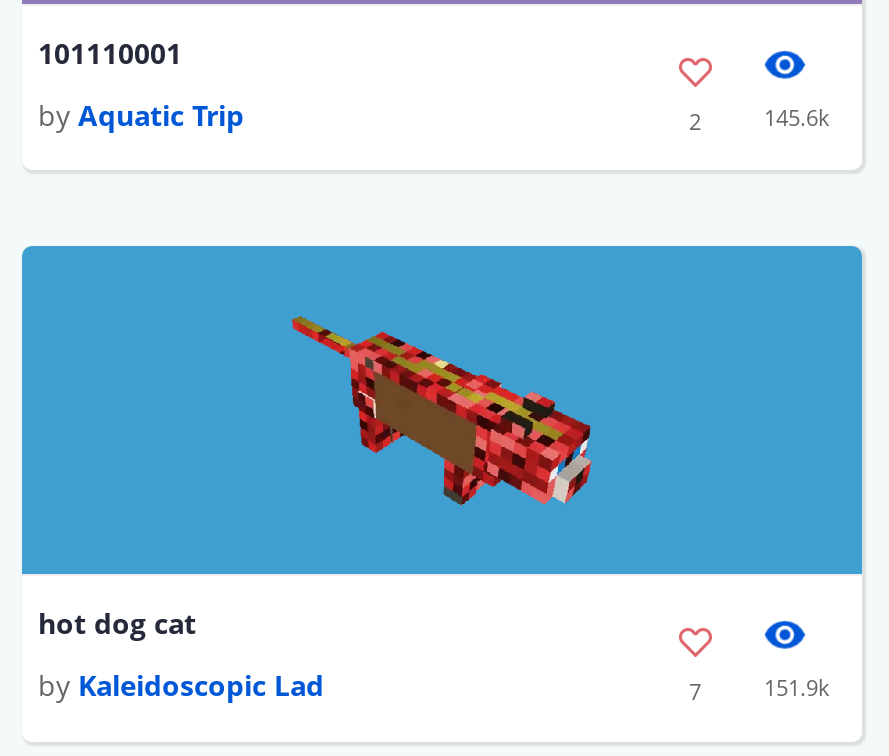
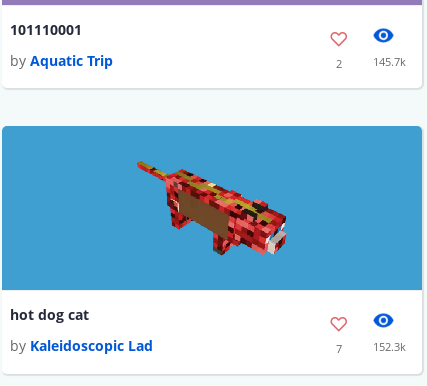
- 145.6k
+ 145.7k

- 151.9k
+ 152.3k
